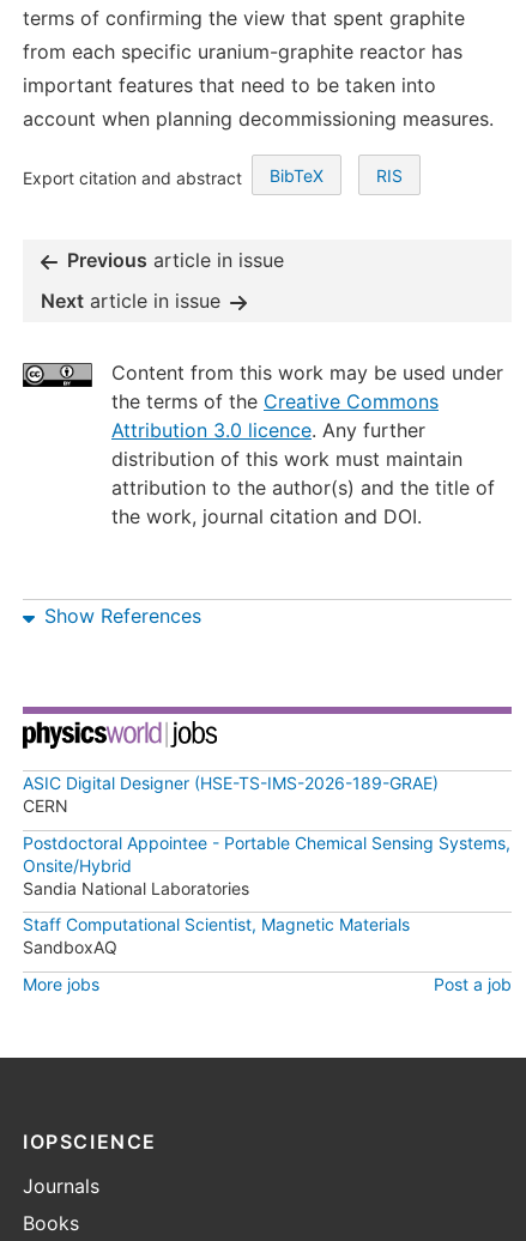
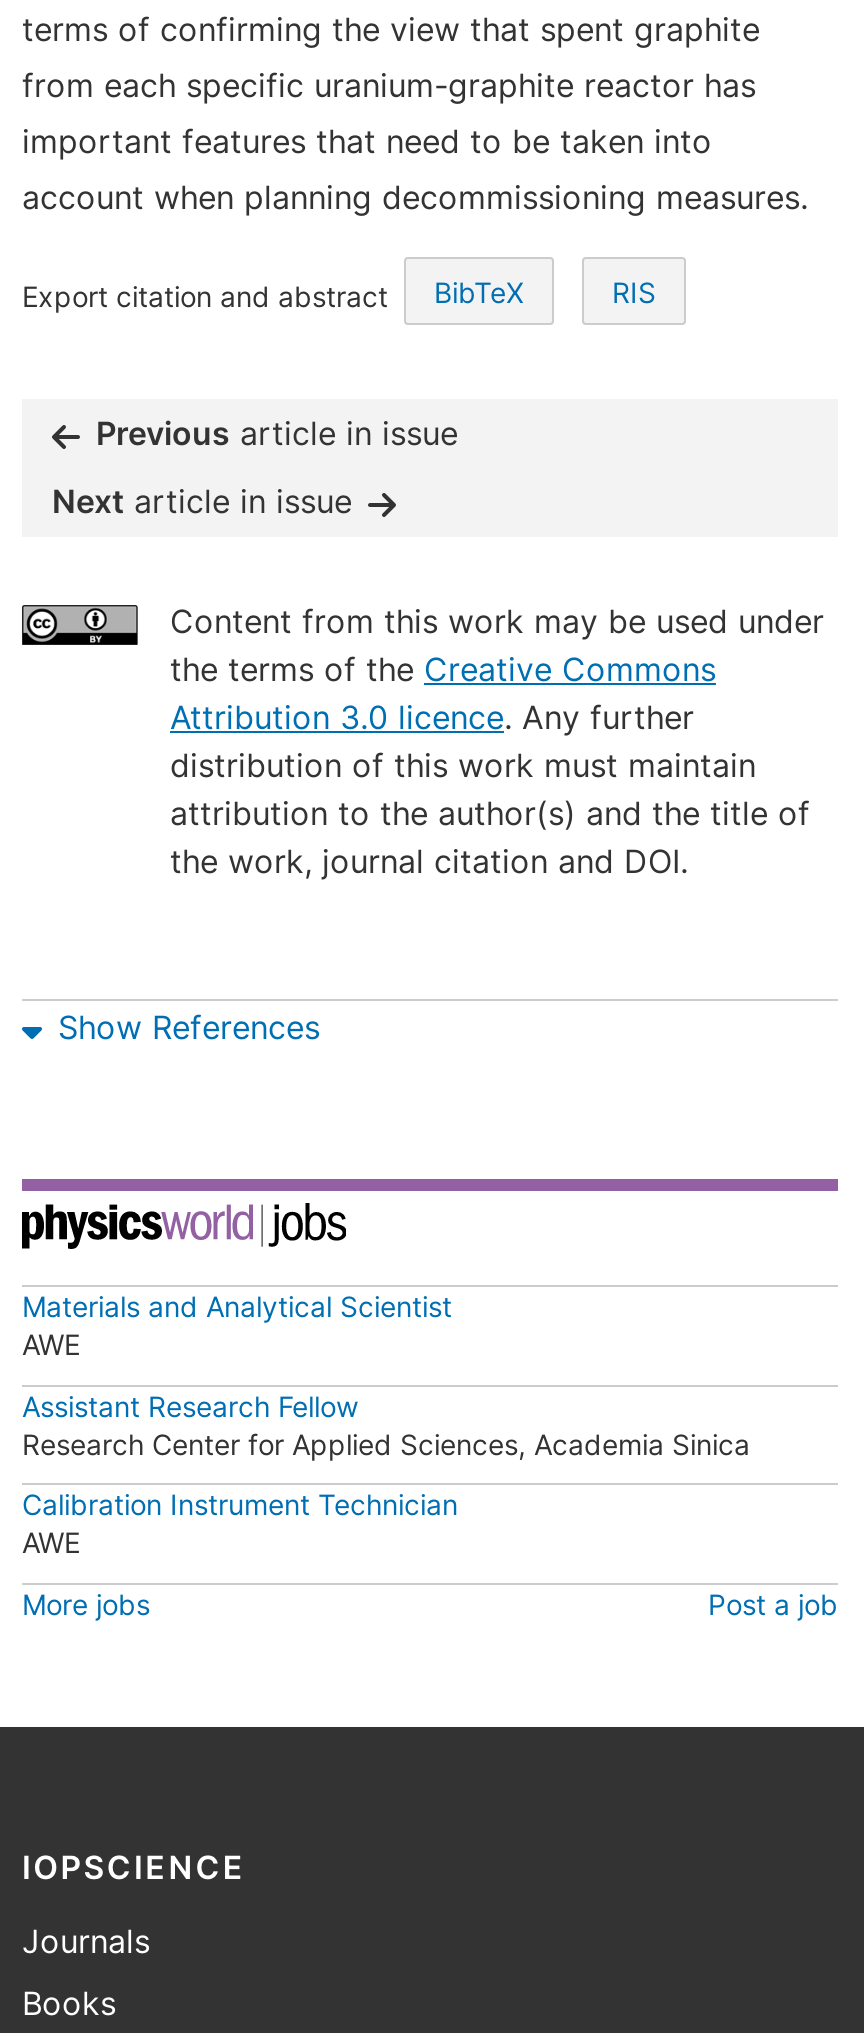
- ASIC Digital Designer (HSE-TS-IMS-2026-189-GRAE)
- CERN
+ Materials and Analytical Scientist
+ AWE

- Postdoctoral Appointee - Portable Chemical Sensing Systems,
- Onsite/Hybrid
- Sandia National Laboratories
+ Assistant Research Fellow
+ Research Center for Applied Sciences, Academia Sinica

- Staff Computational Scientist, Magnetic Materials
- SandboxAQ
+ Calibration Instrument Technician
+ AWE
